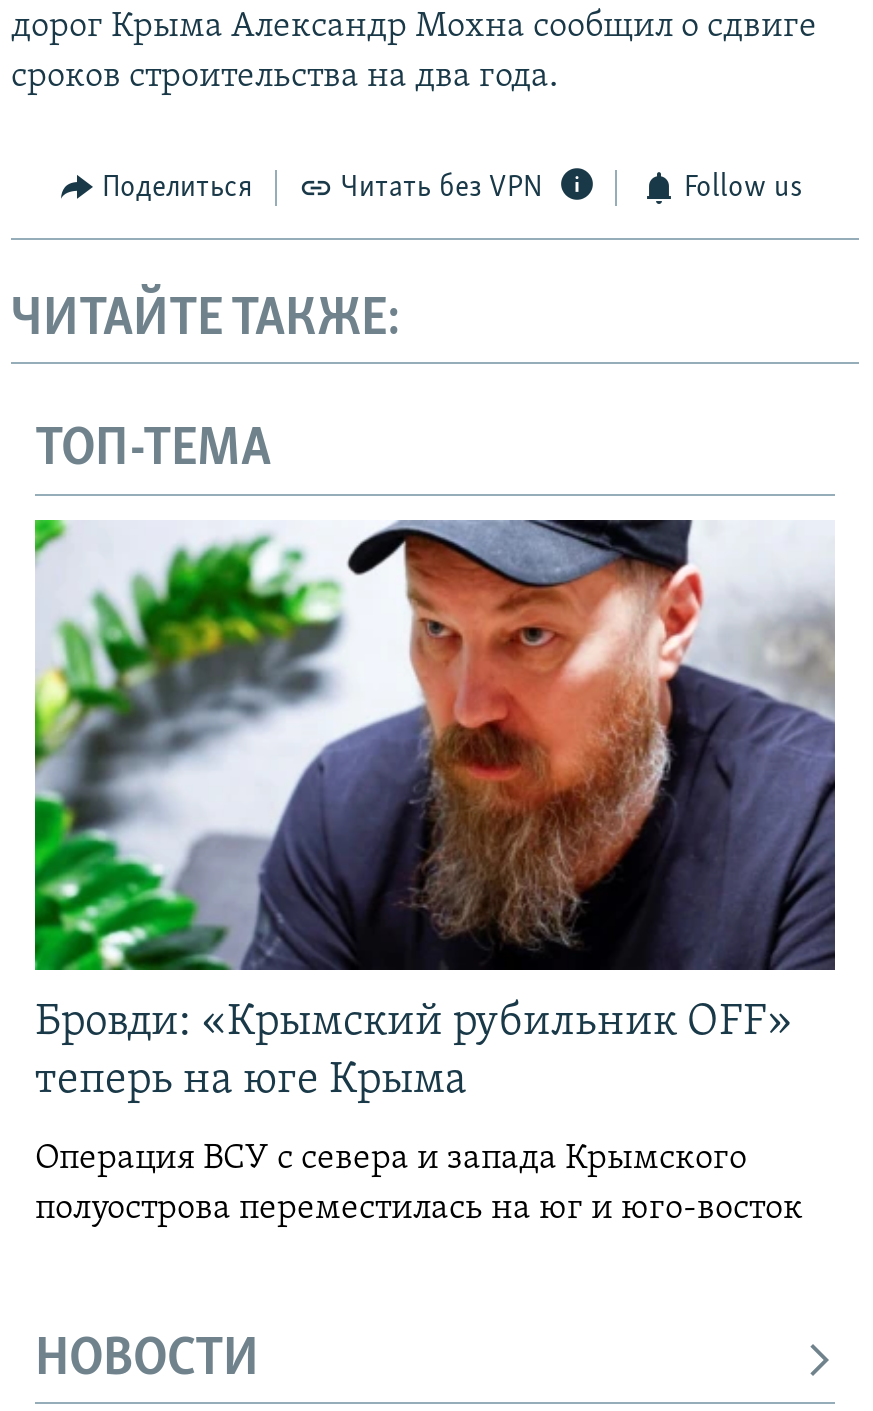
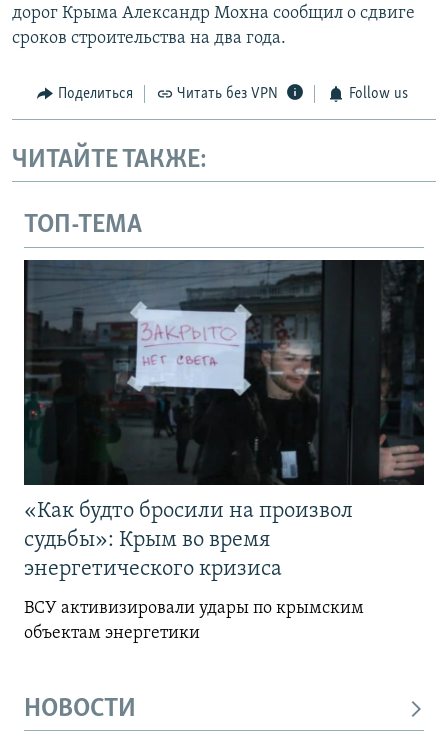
- [image]
- Бровди: «Крымский рубильник OFF»
- теперь на юге Крыма
+ [image]
+ «Как будто бросили на произвол
+ судьбы»: Крым во время
+ энергетического кризиса

- Операция ВСУ с севера и запада Крымского
- полуострова переместилась на юг и юго-восток
+ ВСУ активизировали удары по крымским
+ объектам энергетики
